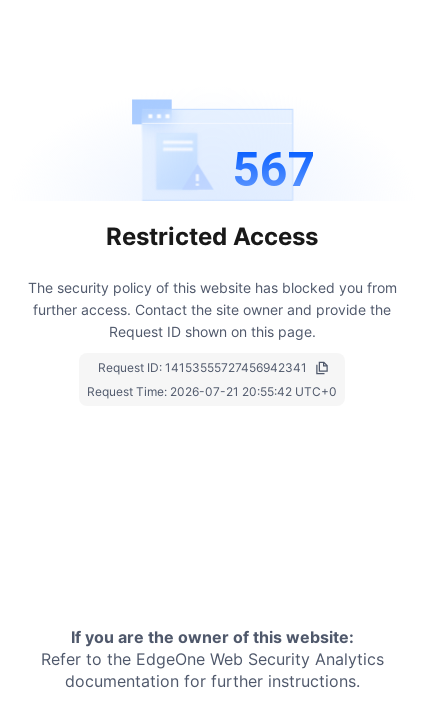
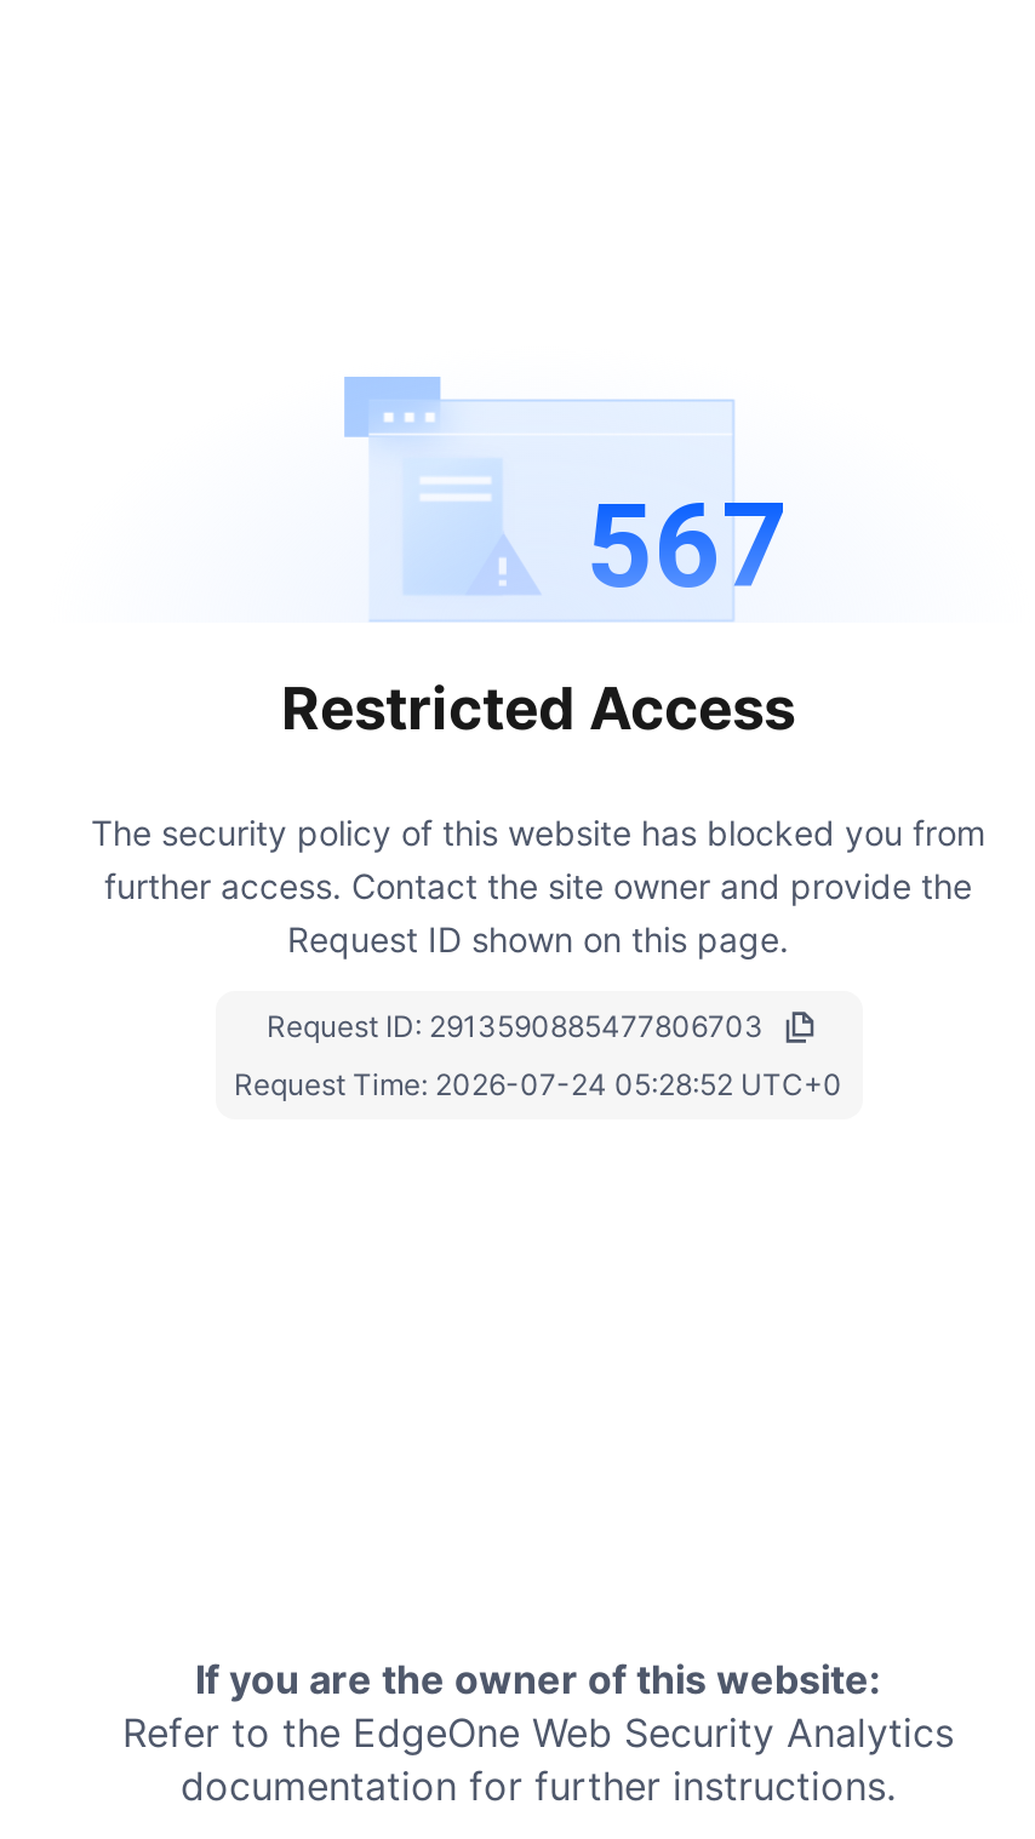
- Request ID: 14153555727456942341
+ Request ID: 2913590885477806703

- Request Time: 2026-07-21 20:55:42 UTC+0
+ Request Time: 2026-07-24 05:28:52 UTC+0
